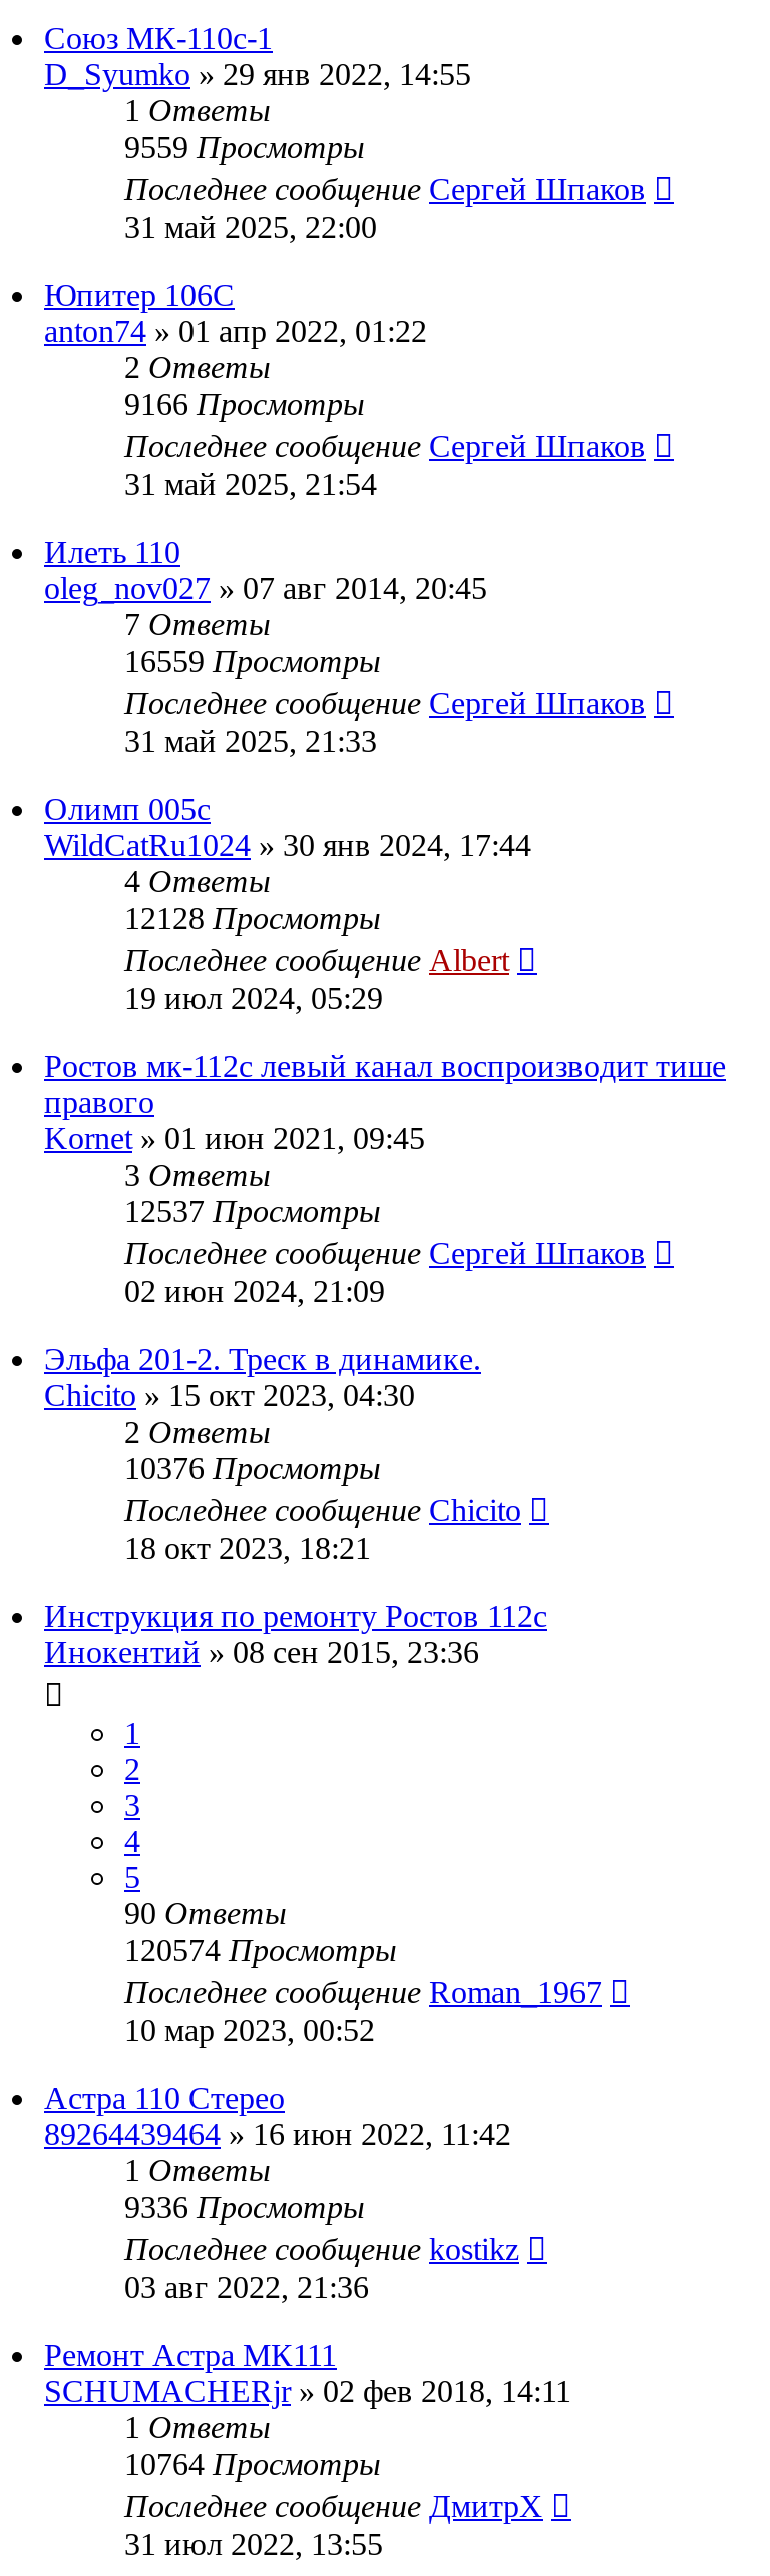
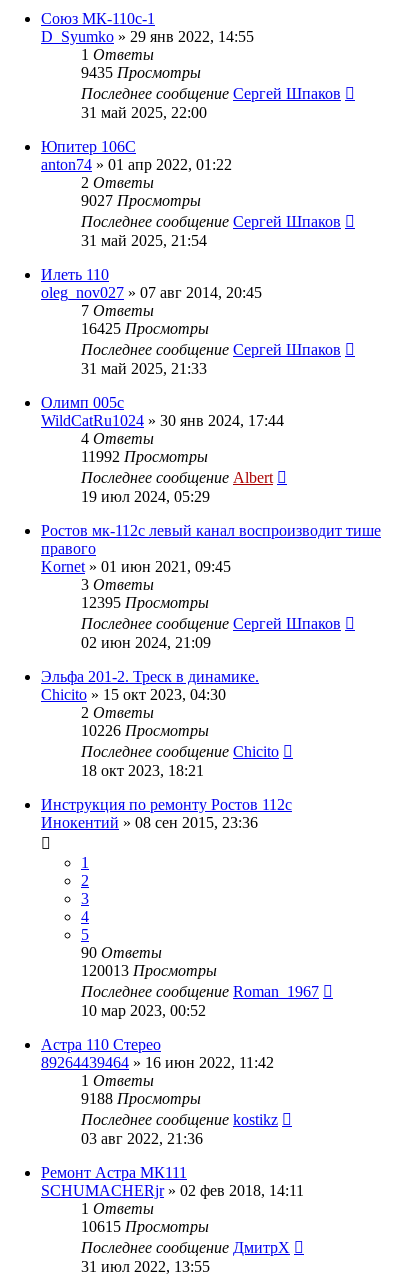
- 9559 Просмотры
+ 9435 Просмотры

- 9166 Просмотры
+ 9027 Просмотры

- 16559 Просмотры
+ 16425 Просмотры

- 12128 Просмотры
+ 11992 Просмотры

- 12537 Просмотры
+ 12395 Просмотры

- 10376 Просмотры
+ 10226 Просмотры

- 120574 Просмотры
+ 120013 Просмотры

- 9336 Просмотры
+ 9188 Просмотры

- 10764 Просмотры
+ 10615 Просмотры
